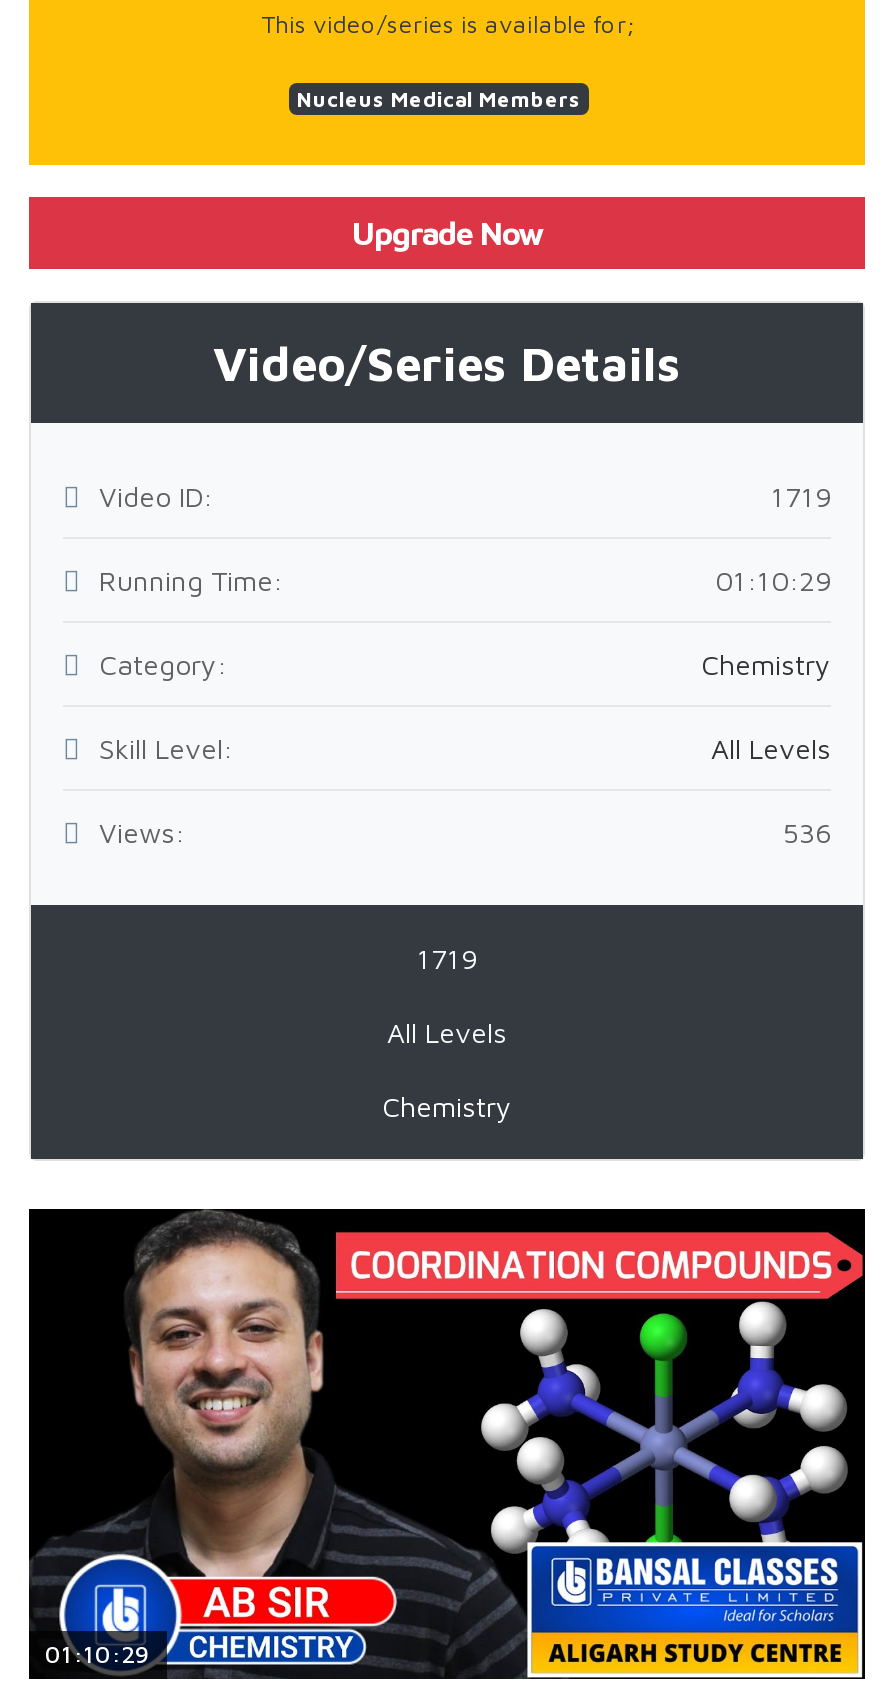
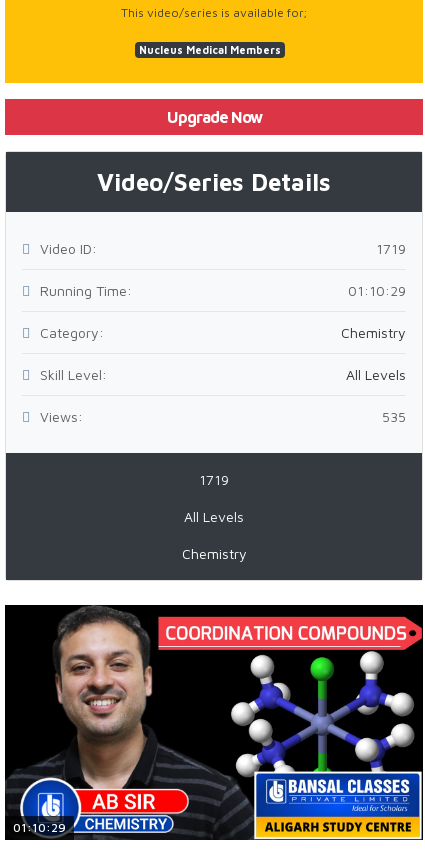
- 536
+ 535
